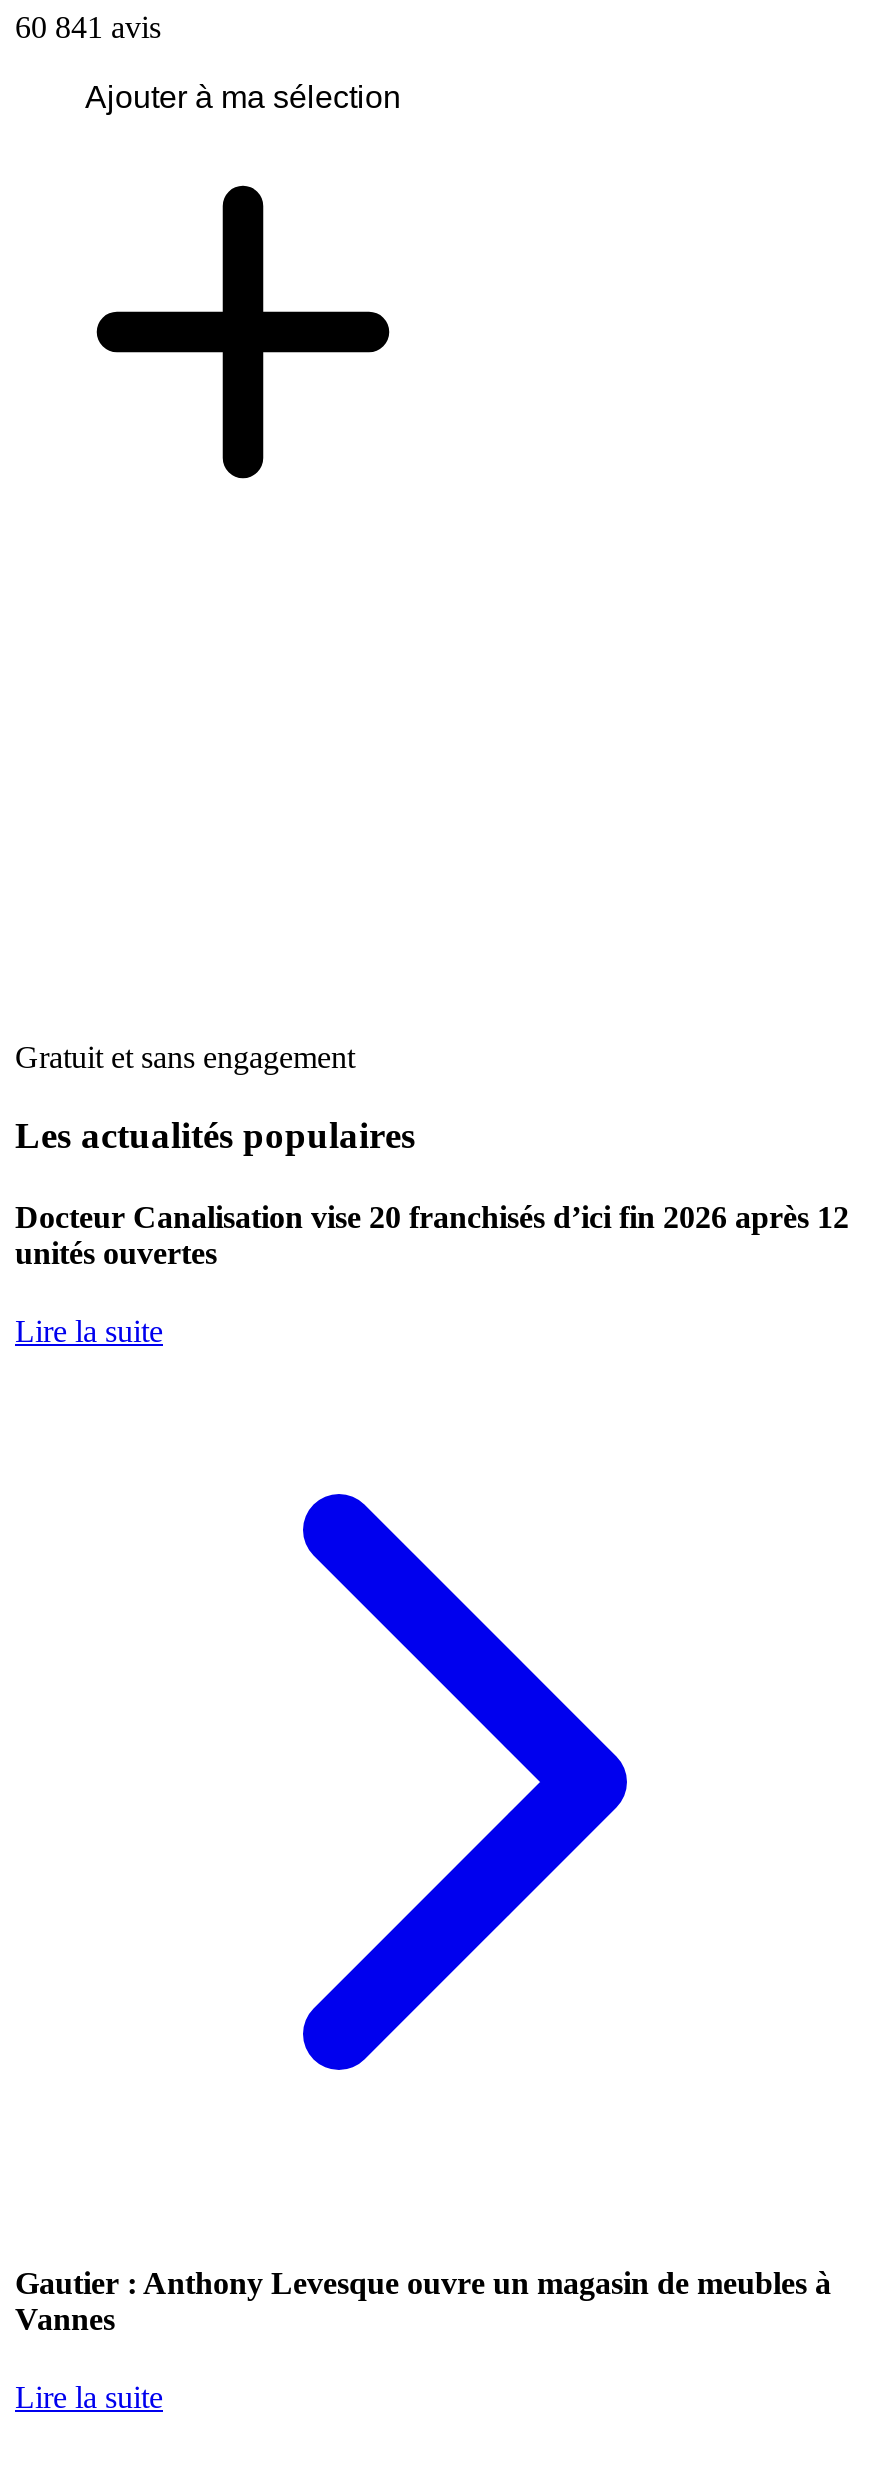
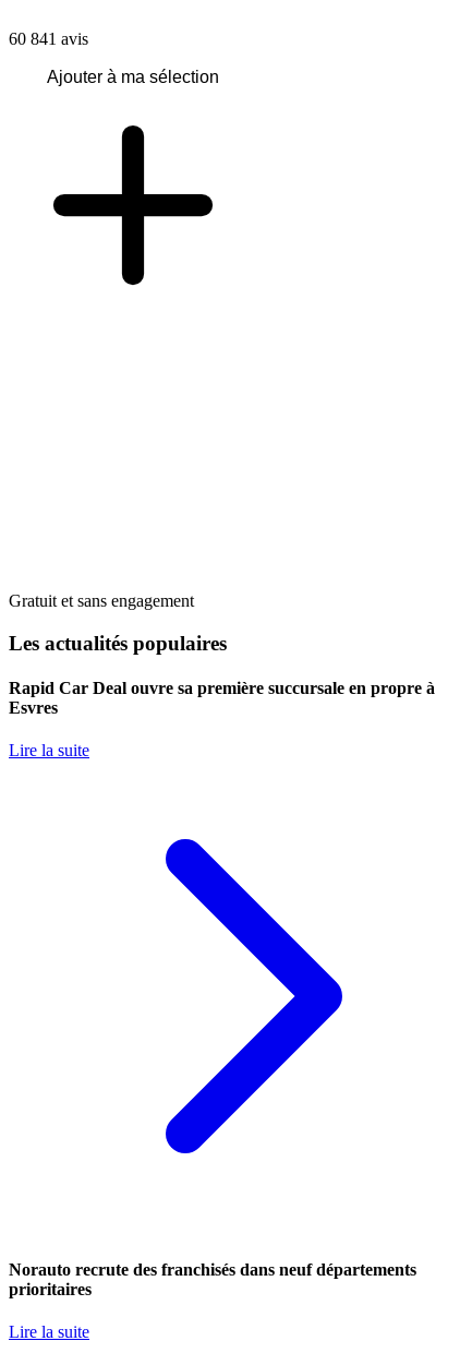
- Docteur Canalisation vise 20 franchisés d’ici fin 2026 après 12
- unités ouvertes
+ Rapid Car Deal ouvre sa première succursale en propre à
+ Esvres

- Gautier : Anthony Levesque ouvre un magasin de meubles à
- Vannes
+ Norauto recrute des franchisés dans neuf départements
+ prioritaires
